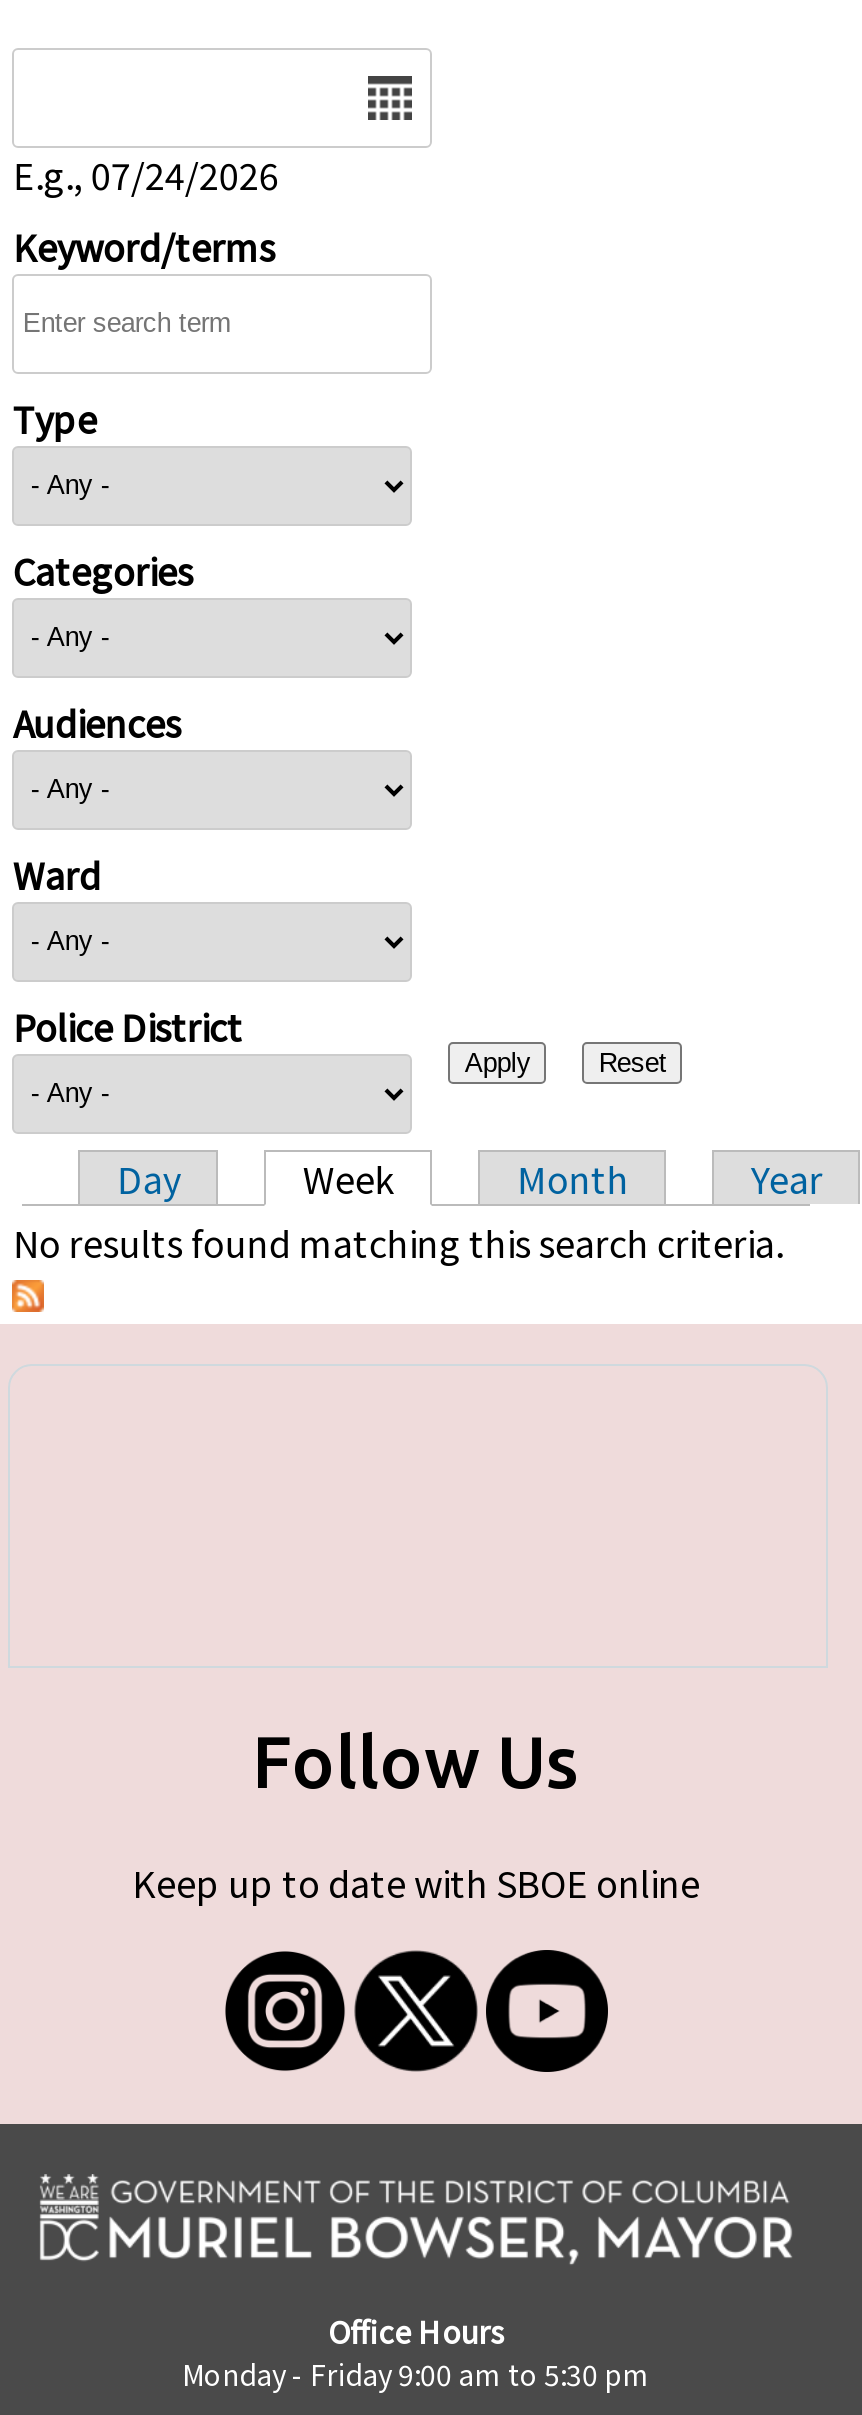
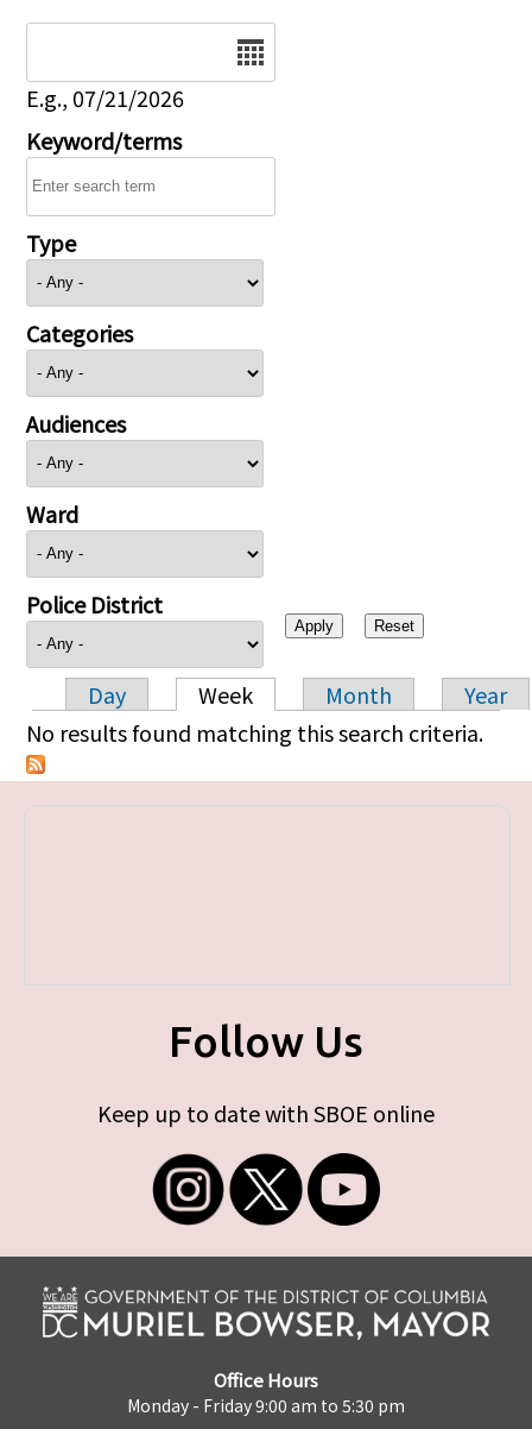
- E.g., 07/24/2026
+ E.g., 07/21/2026
